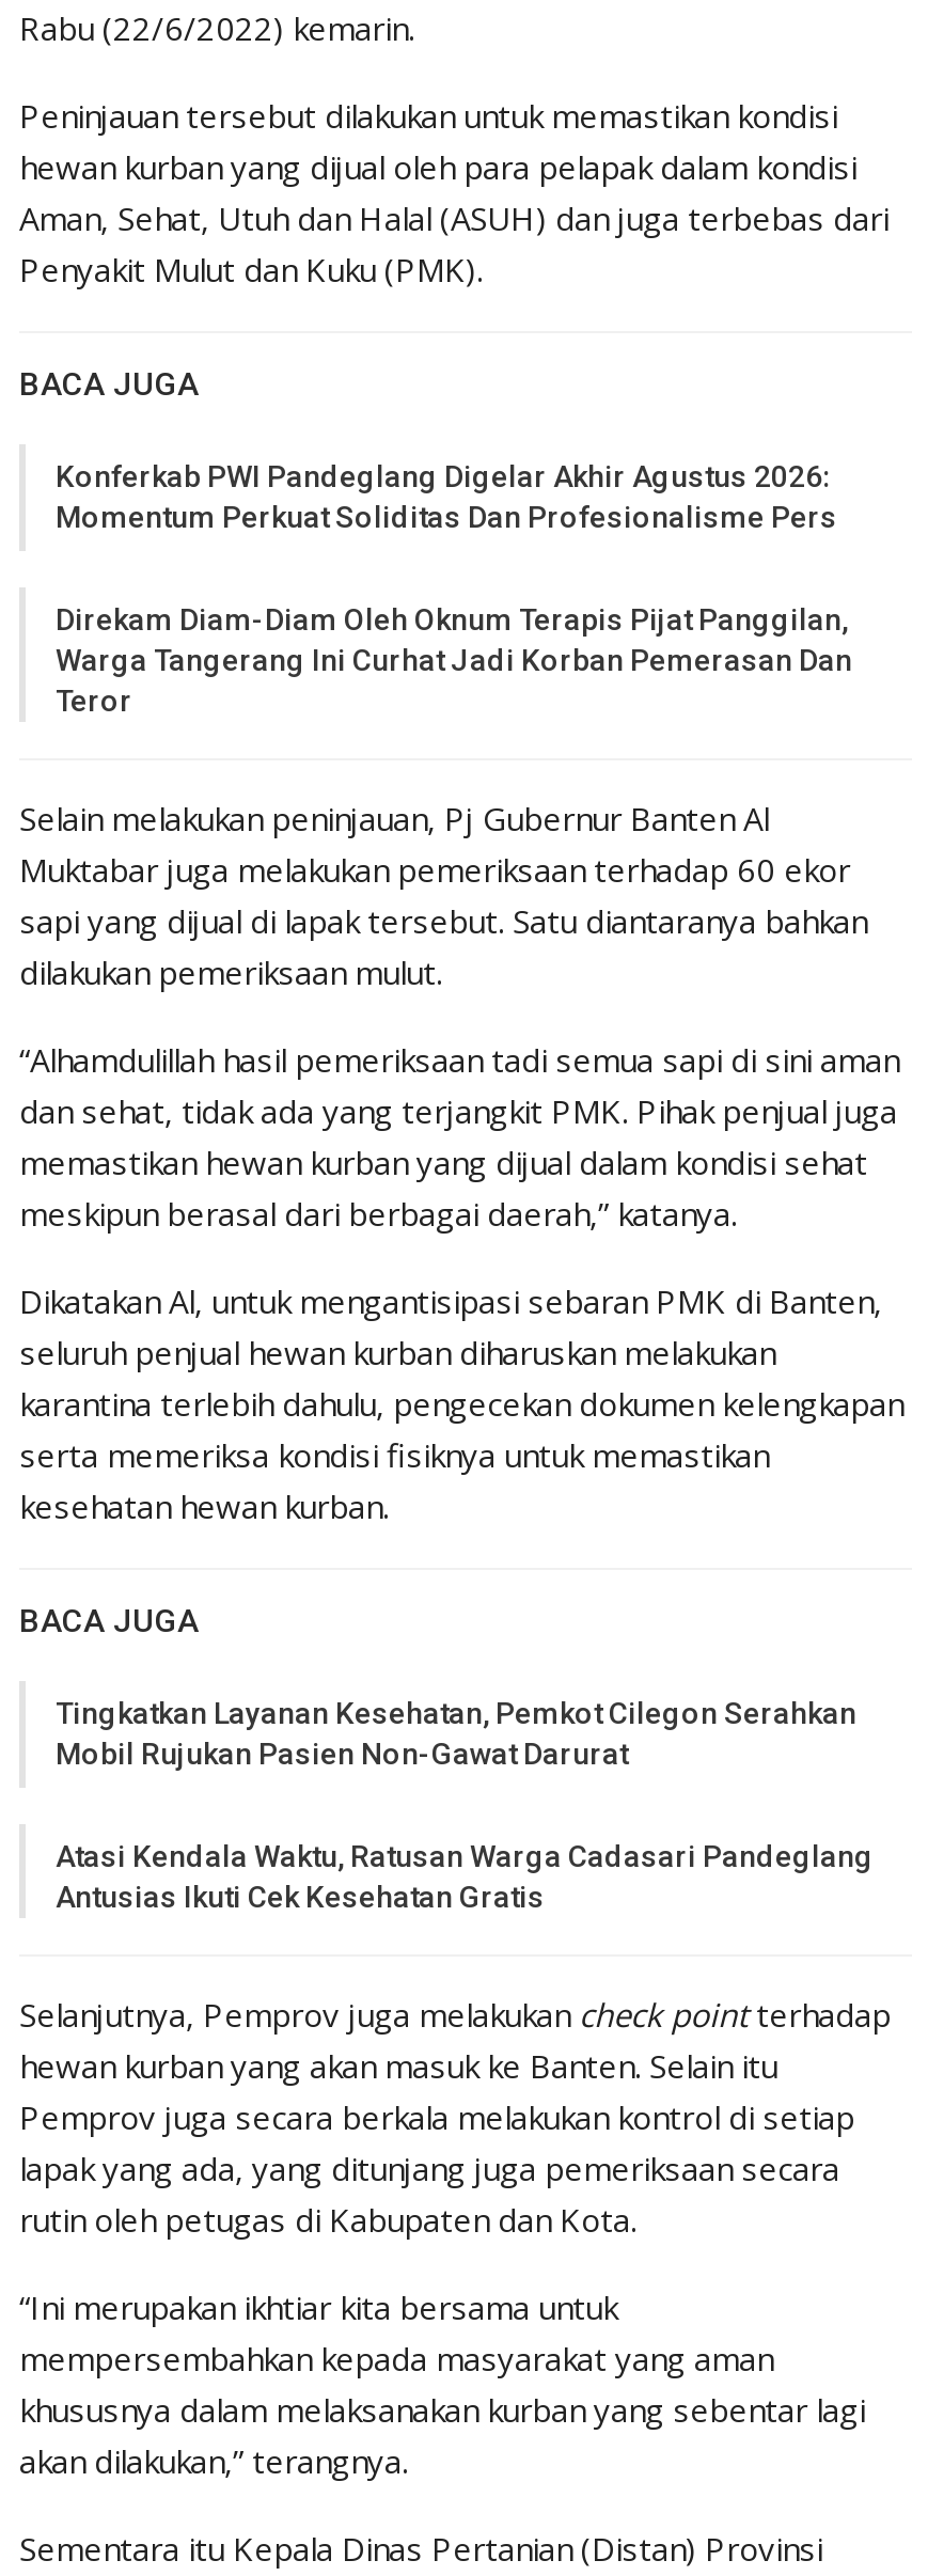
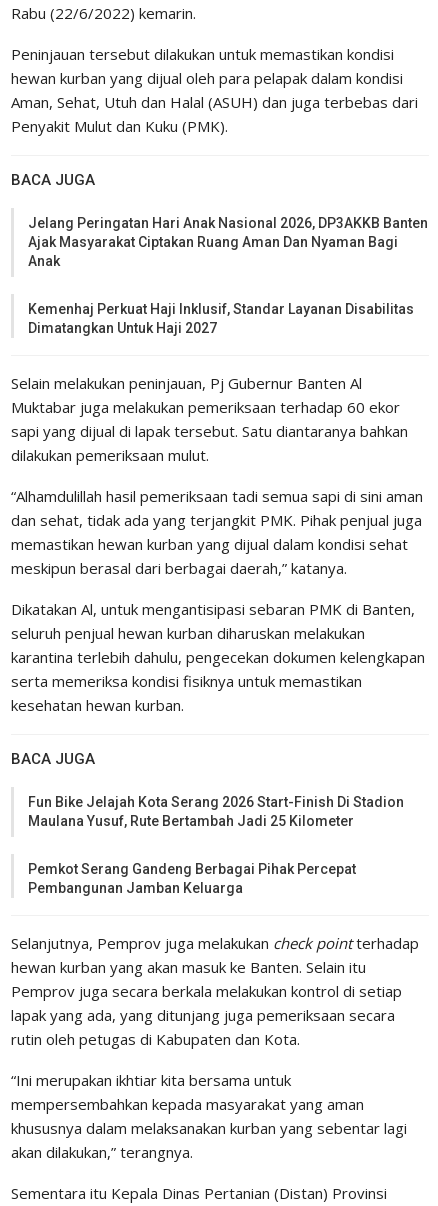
- Konferkab PWI Pandeglang Digelar Akhir Agustus 2026:
- Momentum Perkuat Soliditas Dan Profesionalisme Pers
+ Jelang Peringatan Hari Anak Nasional 2026, DP3AKKB Banten
+ Ajak Masyarakat Ciptakan Ruang Aman Dan Nyaman Bagi
+ Anak

- Direkam Diam-Diam Oleh Oknum Terapis Pijat Panggilan,
- Warga Tangerang Ini Curhat Jadi Korban Pemerasan Dan
- Teror
+ Kemenhaj Perkuat Haji Inklusif, Standar Layanan Disabilitas
+ Dimatangkan Untuk Haji 2027

- Tingkatkan Layanan Kesehatan, Pemkot Cilegon Serahkan
- Mobil Rujukan Pasien Non-Gawat Darurat
+ Fun Bike Jelajah Kota Serang 2026 Start-Finish Di Stadion
+ Maulana Yusuf, Rute Bertambah Jadi 25 Kilometer

- Atasi Kendala Waktu, Ratusan Warga Cadasari Pandeglang
- Antusias Ikuti Cek Kesehatan Gratis
+ Pemkot Serang Gandeng Berbagai Pihak Percepat
+ Pembangunan Jamban Keluarga
